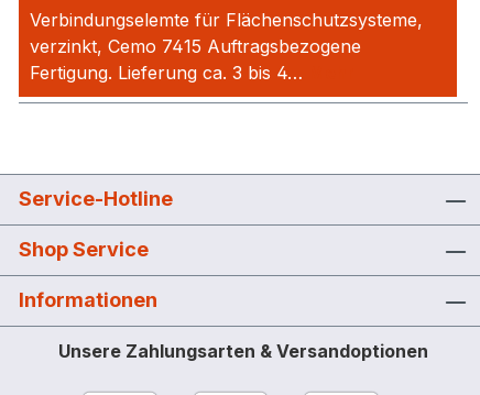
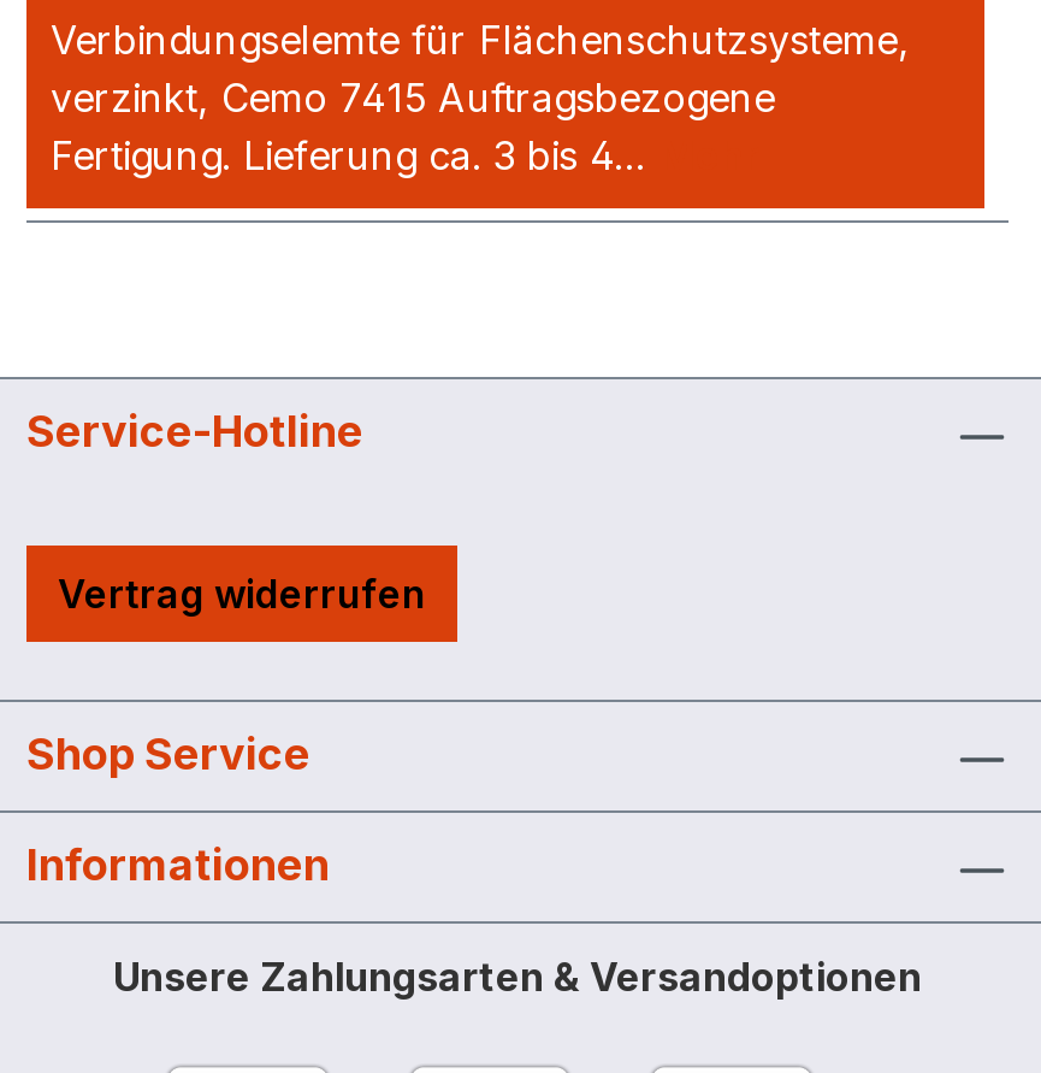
+ Vertrag widerrufen
